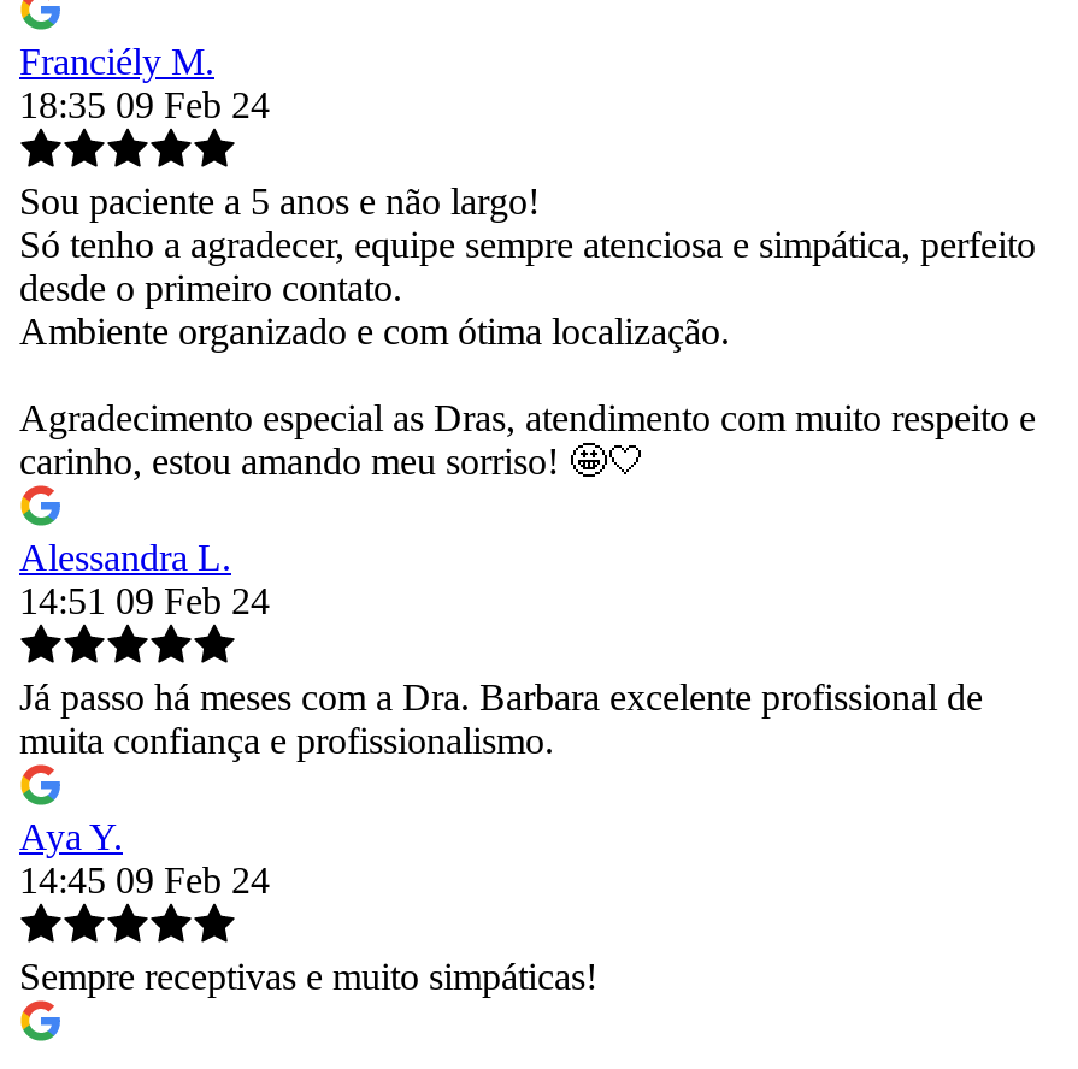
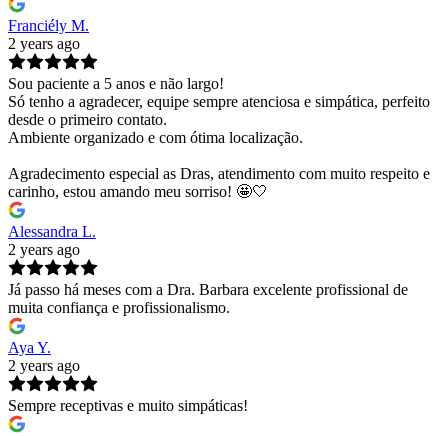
- 18:35 09 Feb 24
+ 2 years ago

- 14:51 09 Feb 24
+ 2 years ago

- 14:45 09 Feb 24
+ 2 years ago
